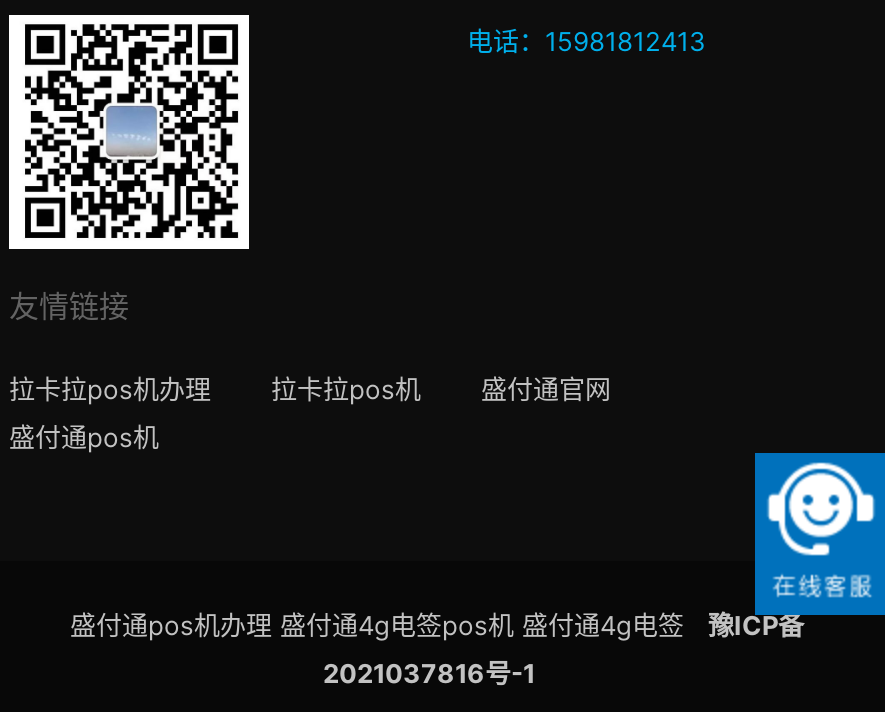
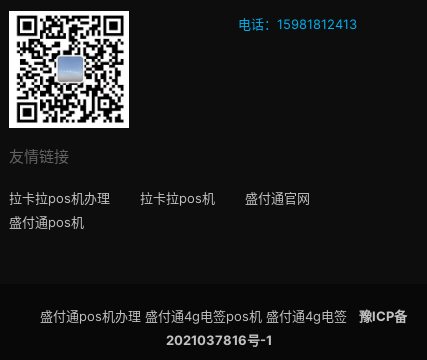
- [image]
